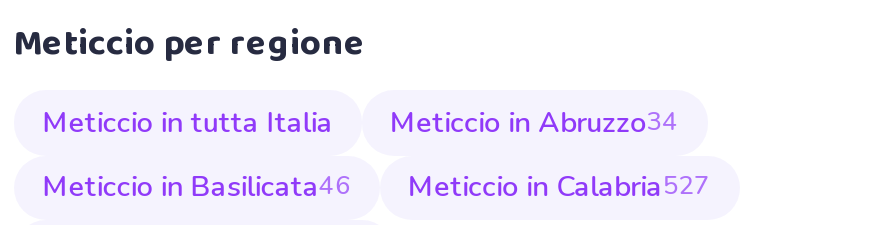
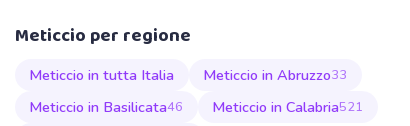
- Meticcio in Abruzzo34
+ Meticcio in Abruzzo33

- Meticcio in Calabria527
+ Meticcio in Calabria521
